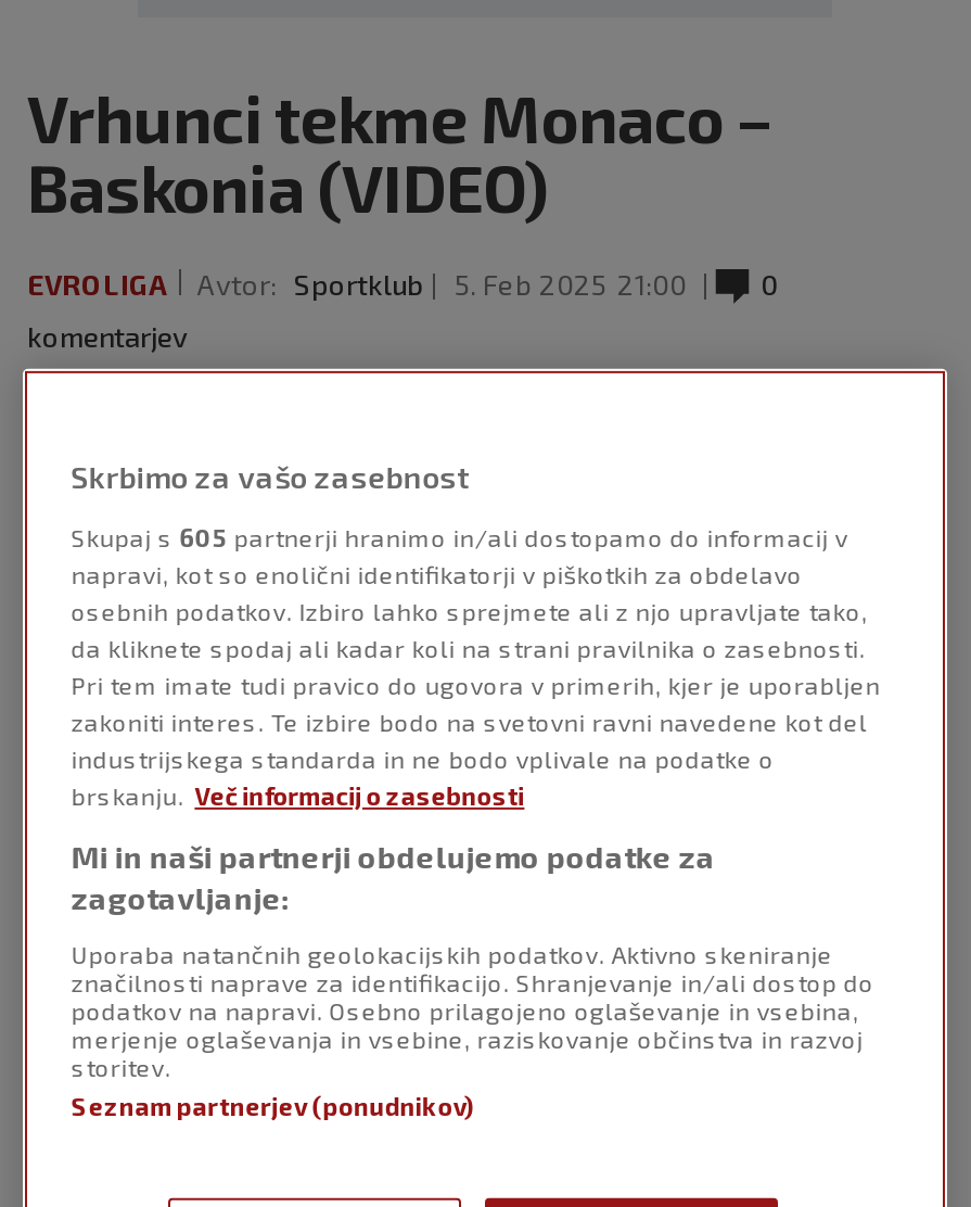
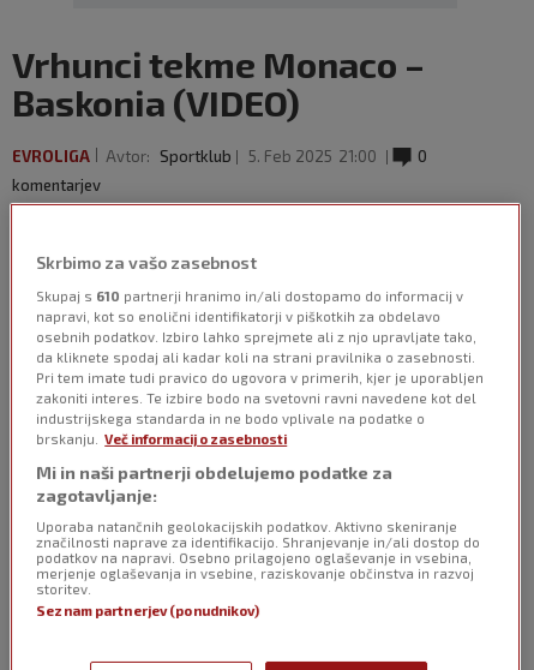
- Skupaj s 605 partnerji hranimo in/ali dostopamo do informacij v
+ Skupaj s 610 partnerji hranimo in/ali dostopamo do informacij v
